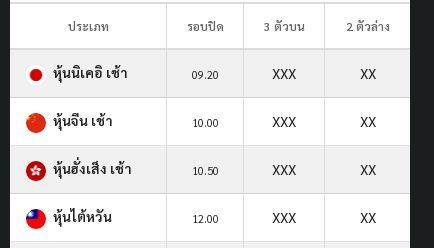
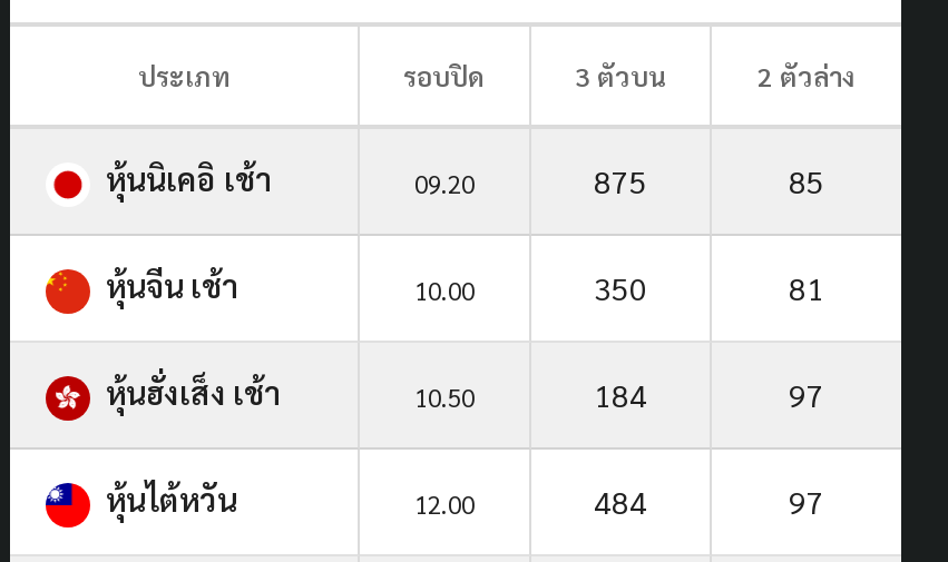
- XXX
- XX
+ 875
+ 85

- XXX
- XX
+ 350
+ 81

- XXX
- XX
+ 184
+ 97

- XXX
- XX
+ 484
+ 97
